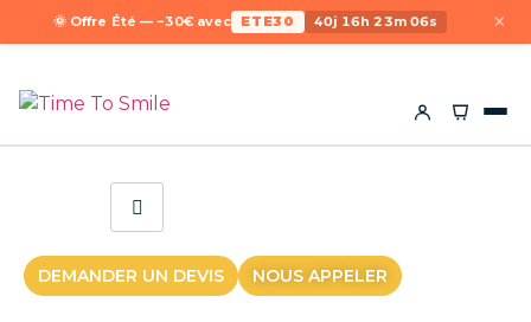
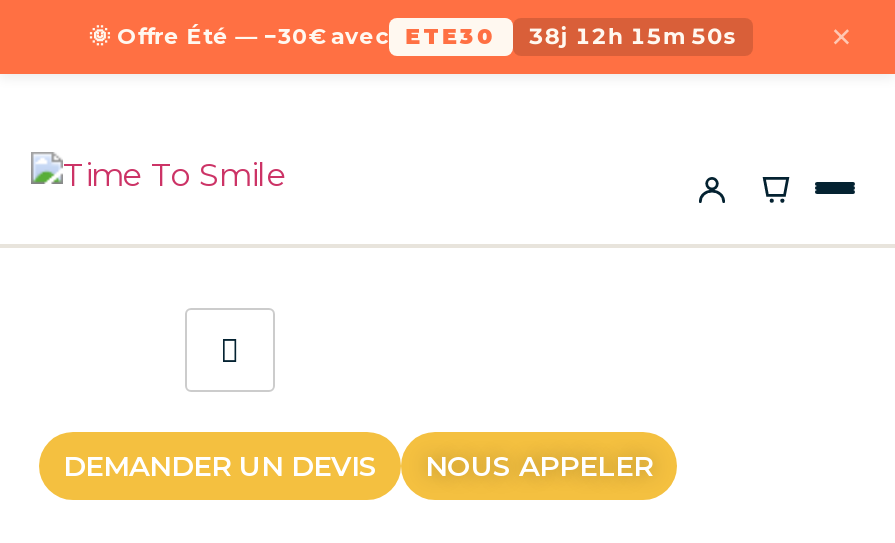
- 40j 16h 23m 06s
+ 38j 12h 15m 50s
